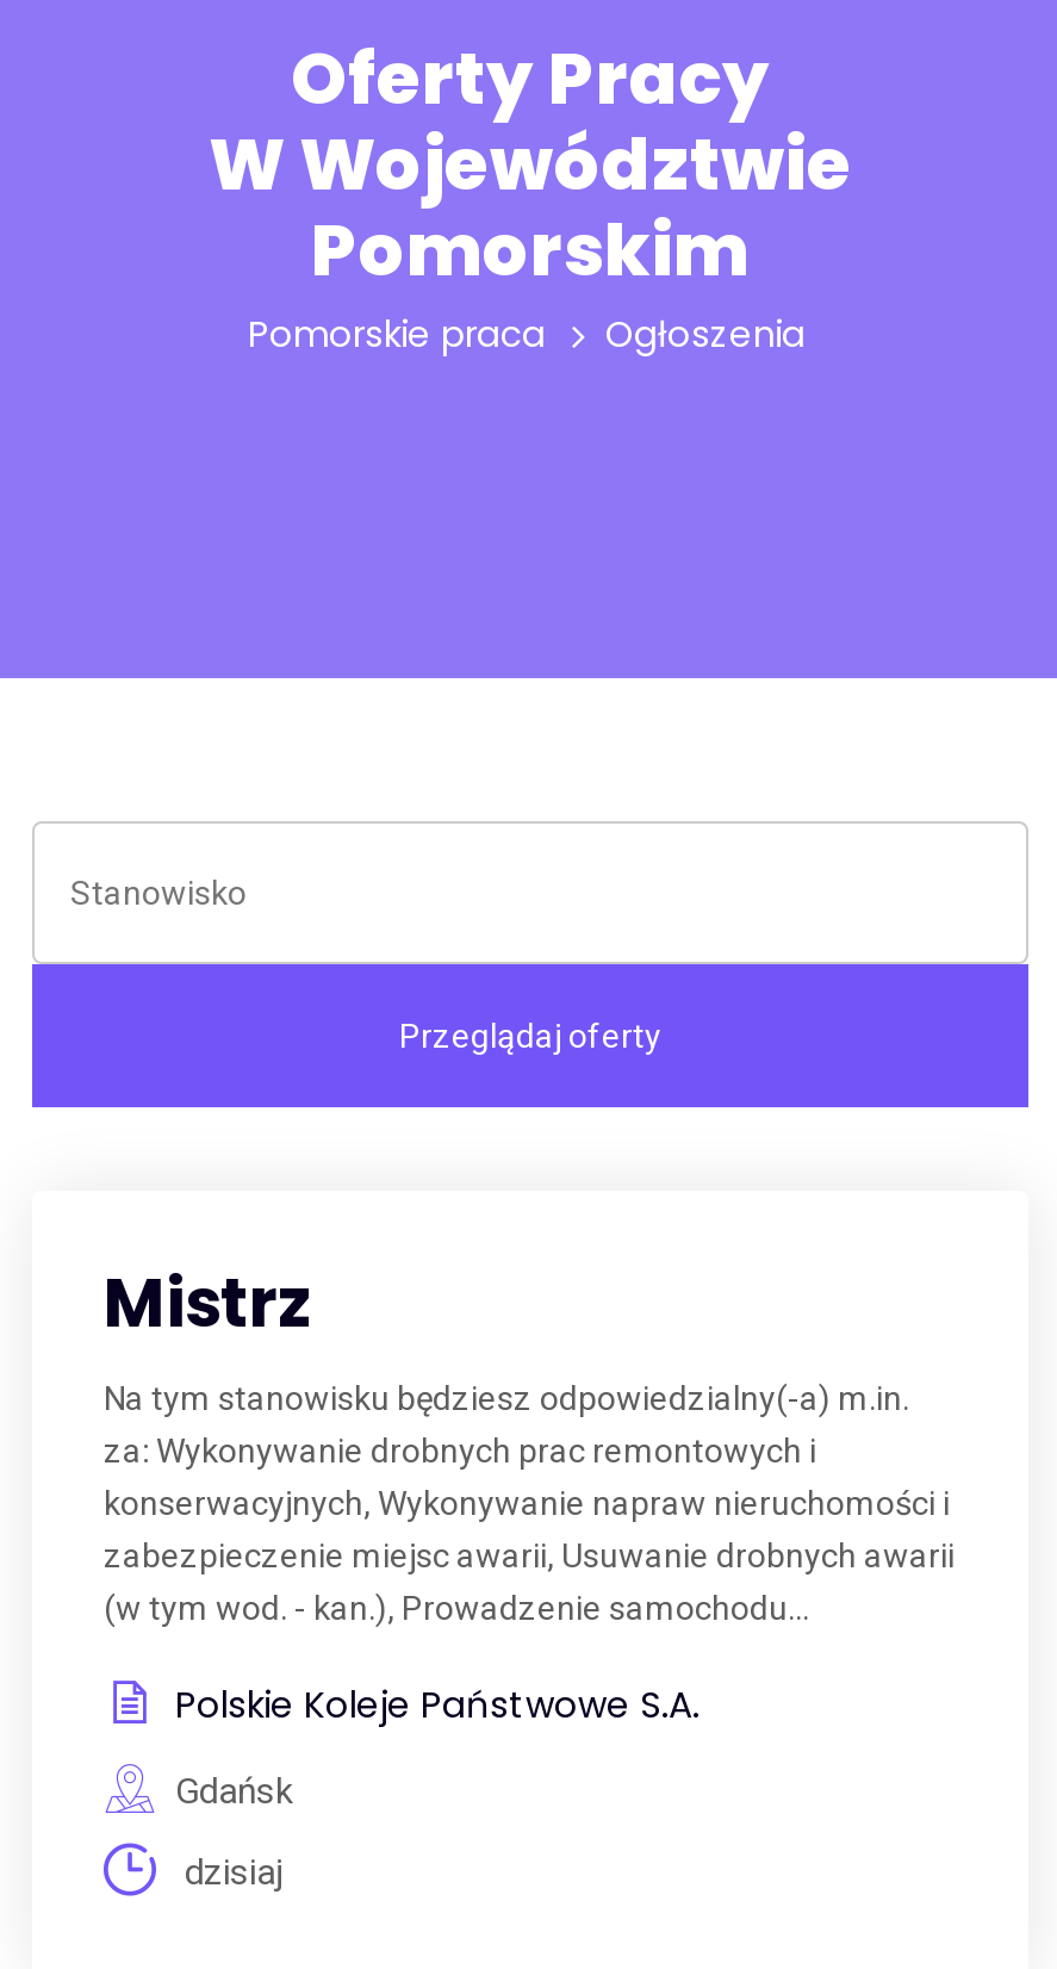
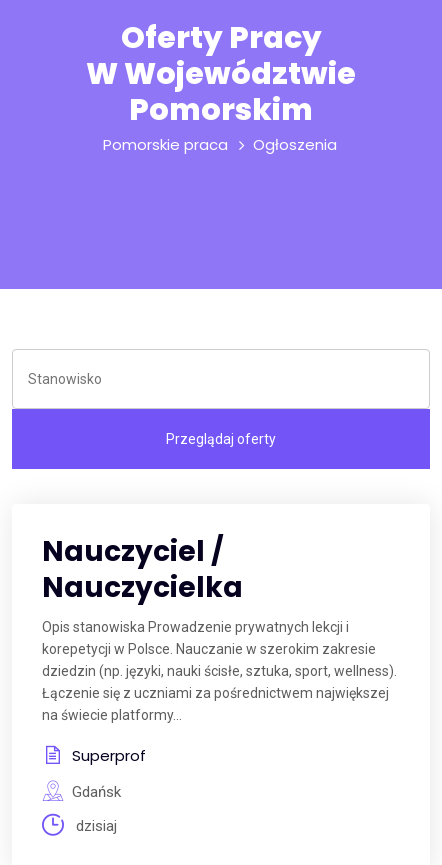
- Mistrz
- Na tym stanowisku będziesz odpowiedzialny(-a) m.in.
- za: Wykonywanie drobnych prac remontowych i
- konserwacyjnych, Wykonywanie napraw nieruchomości i
- zabezpieczenie miejsc awarii, Usuwanie drobnych awarii
- (w tym wod. - kan.), Prowadzenie samochodu...
+ Nauczyciel /
+ Nauczycielka
+ Opis stanowiska Prowadzenie prywatnych lekcji i
+ korepetycji w Polsce. Nauczanie w szerokim zakresie
+ dziedzin (np. języki, nauki ścisłe, sztuka, sport, wellness).
+ Łączenie się z uczniami za pośrednictwem największej
+ na świecie platformy...

- Polskie Koleje Państwowe S.A.
+ Superprof
